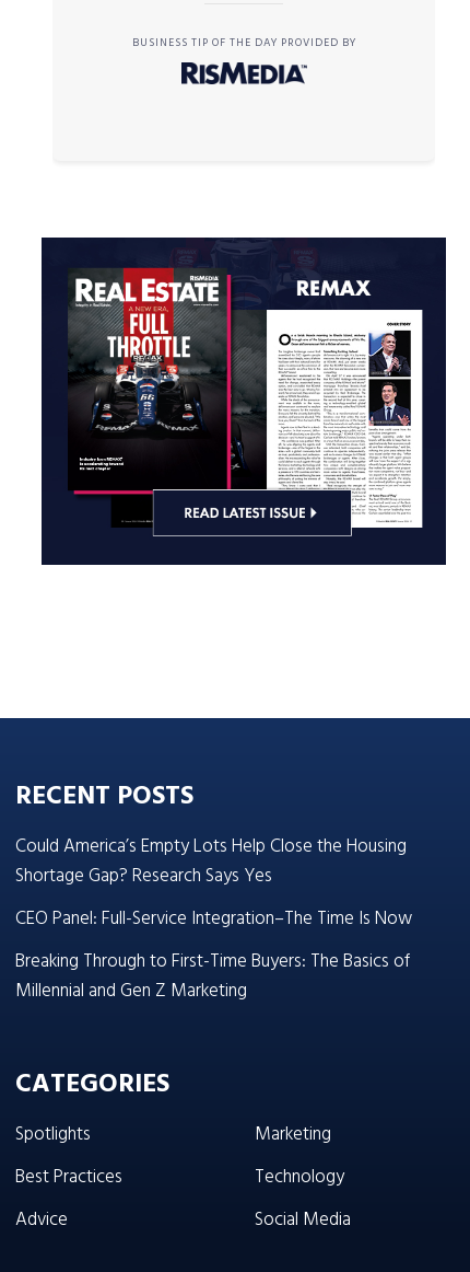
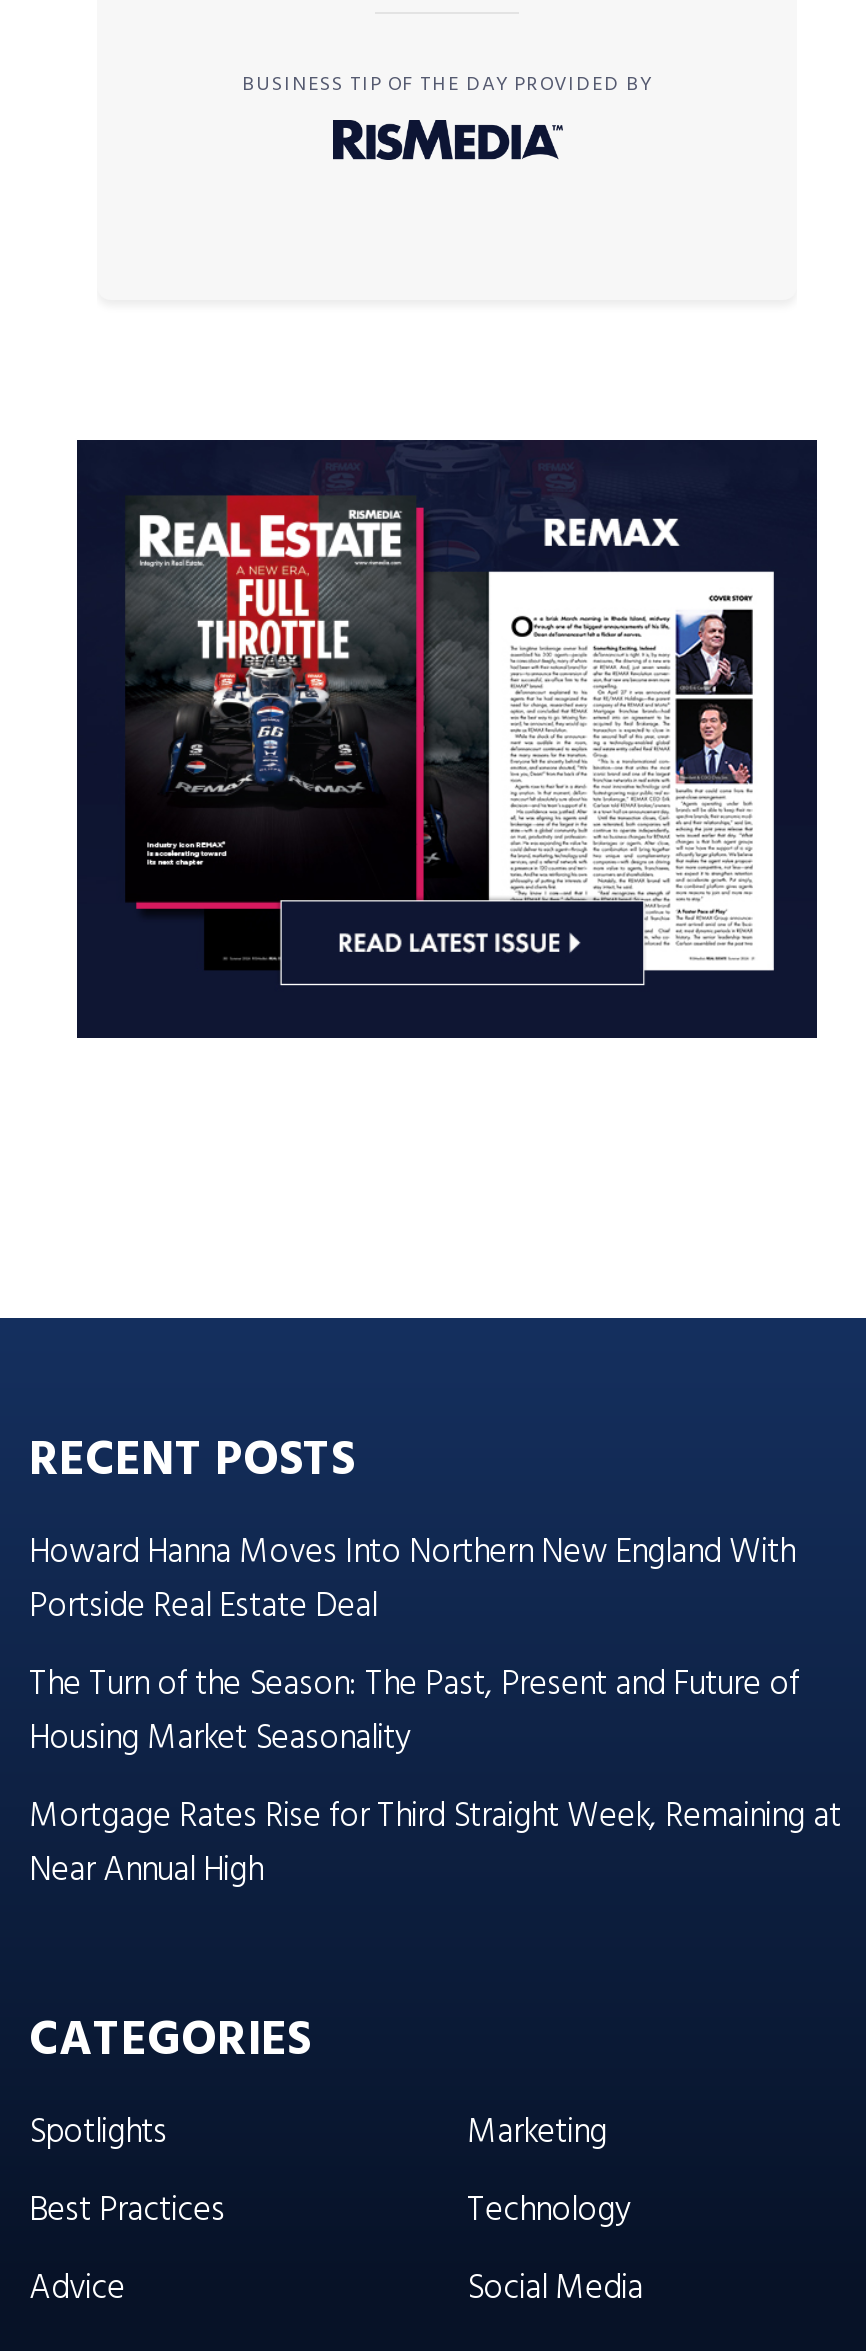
- Could America’s Empty Lots Help Close the Housing
- Shortage Gap? Research Says Yes
- CEO Panel: Full-Service Integration–The Time Is Now
- Breaking Through to First-Time Buyers: The Basics of
- Millennial and Gen Z Marketing
+ Howard Hanna Moves Into Northern New England With
+ Portside Real Estate Deal
+ The Turn of the Season: The Past, Present and Future of
+ Housing Market Seasonality
+ Mortgage Rates Rise for Third Straight Week, Remaining at
+ Near Annual High
